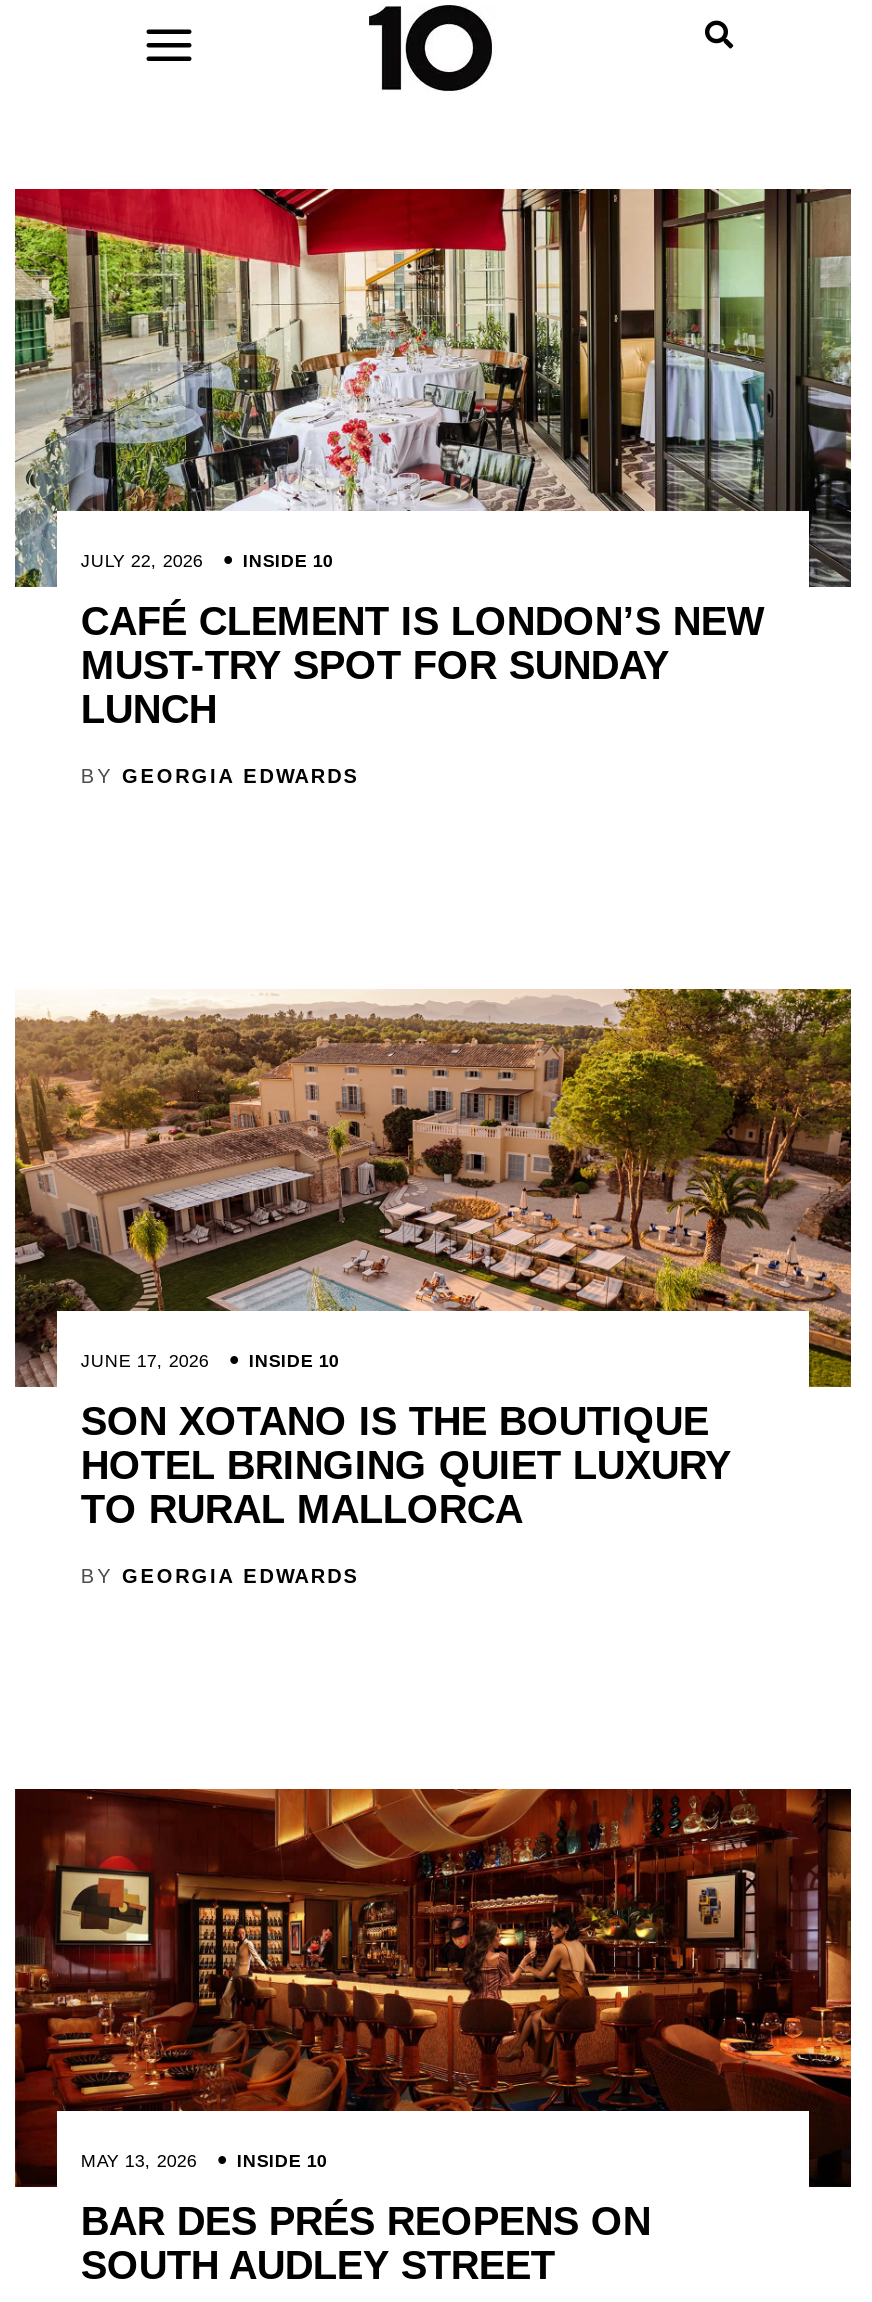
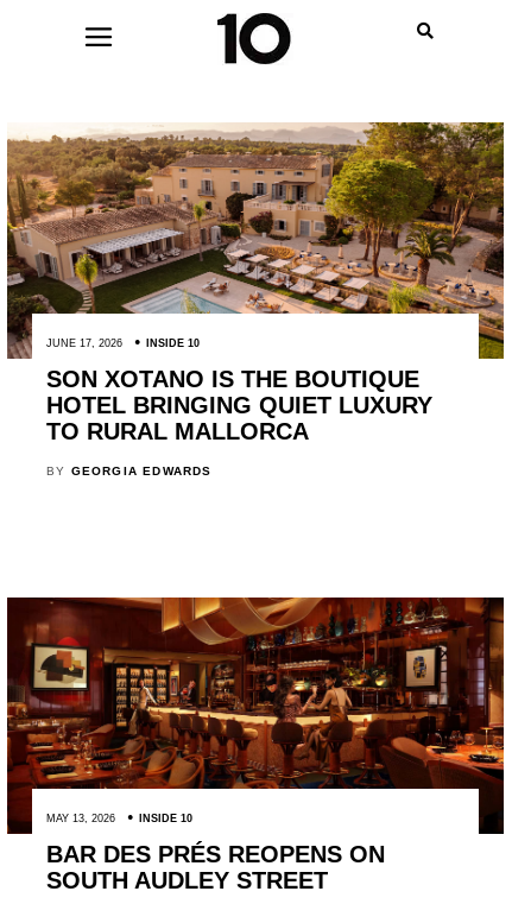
- [image]
- JULY 22, 2026
- INSIDE 10
- CAFÉ CLEMENT IS LONDON’S NEW
- MUST-TRY SPOT FOR SUNDAY
- LUNCH
- BY GEORGIA EDWARDS
